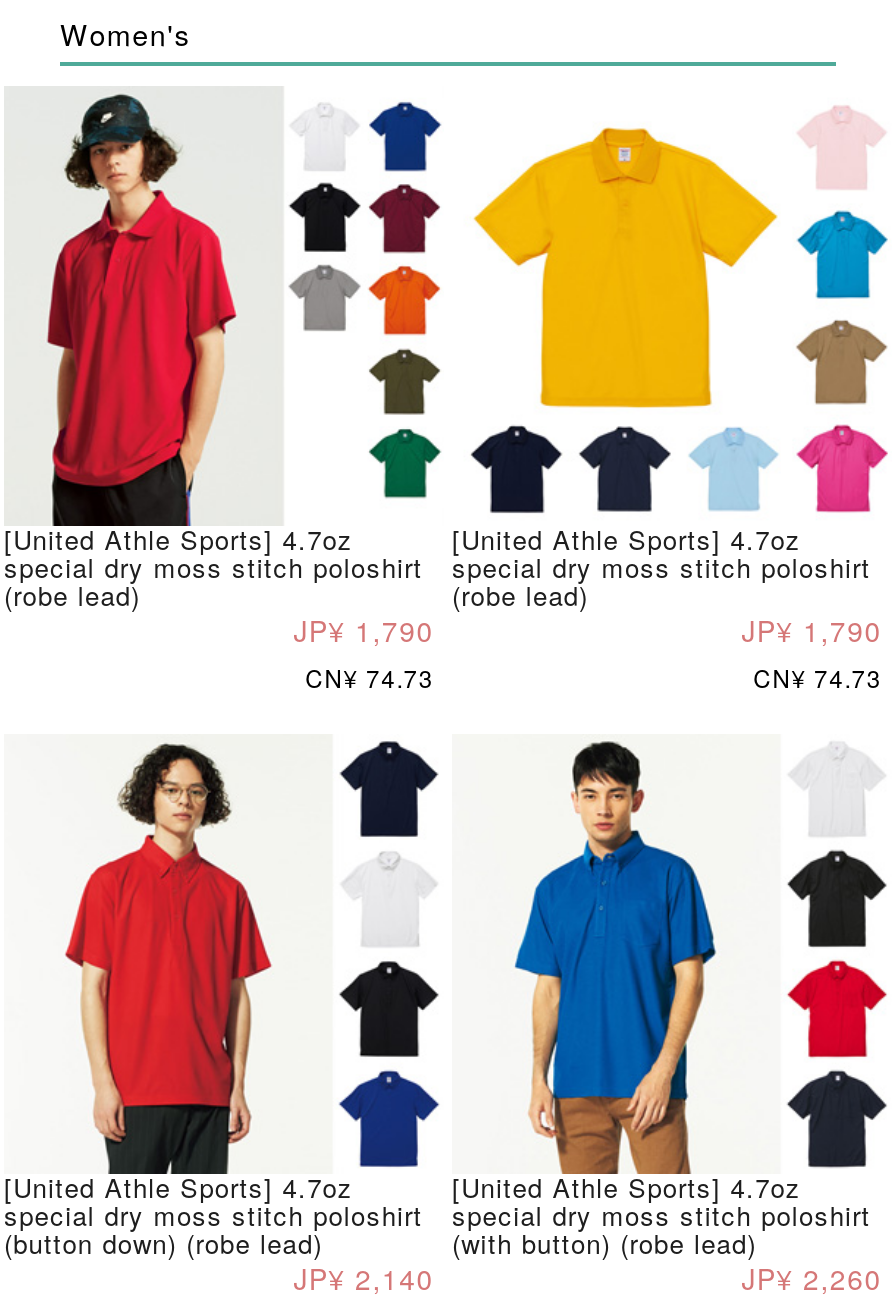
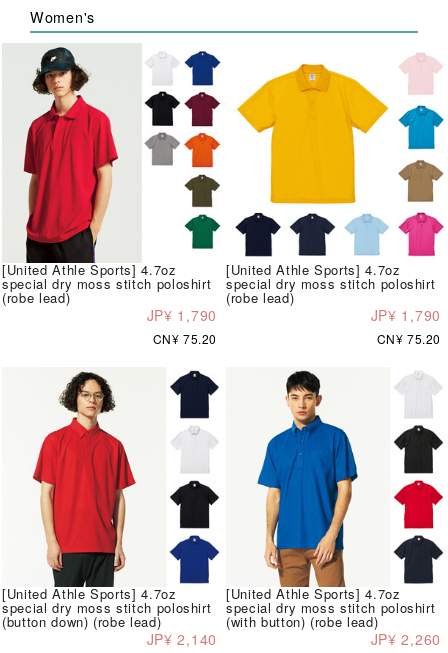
- CN¥ 74.73
+ CN¥ 75.20

- CN¥ 74.73
+ CN¥ 75.20
